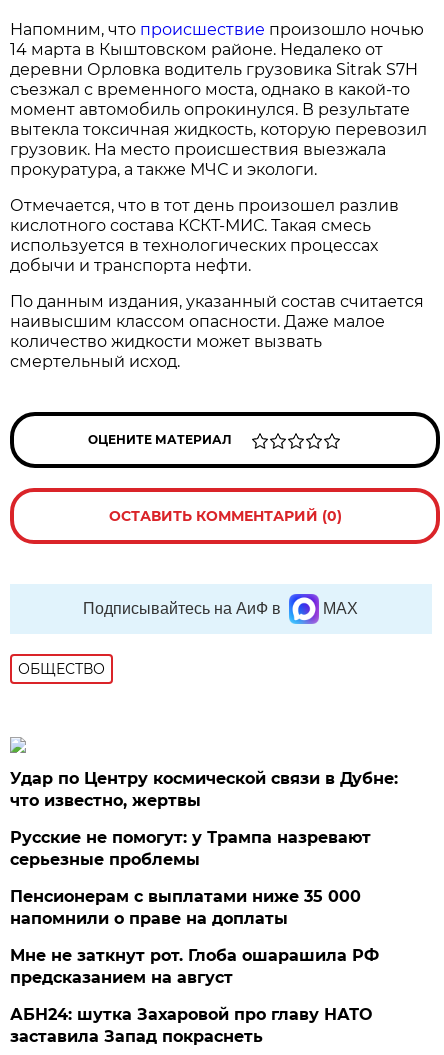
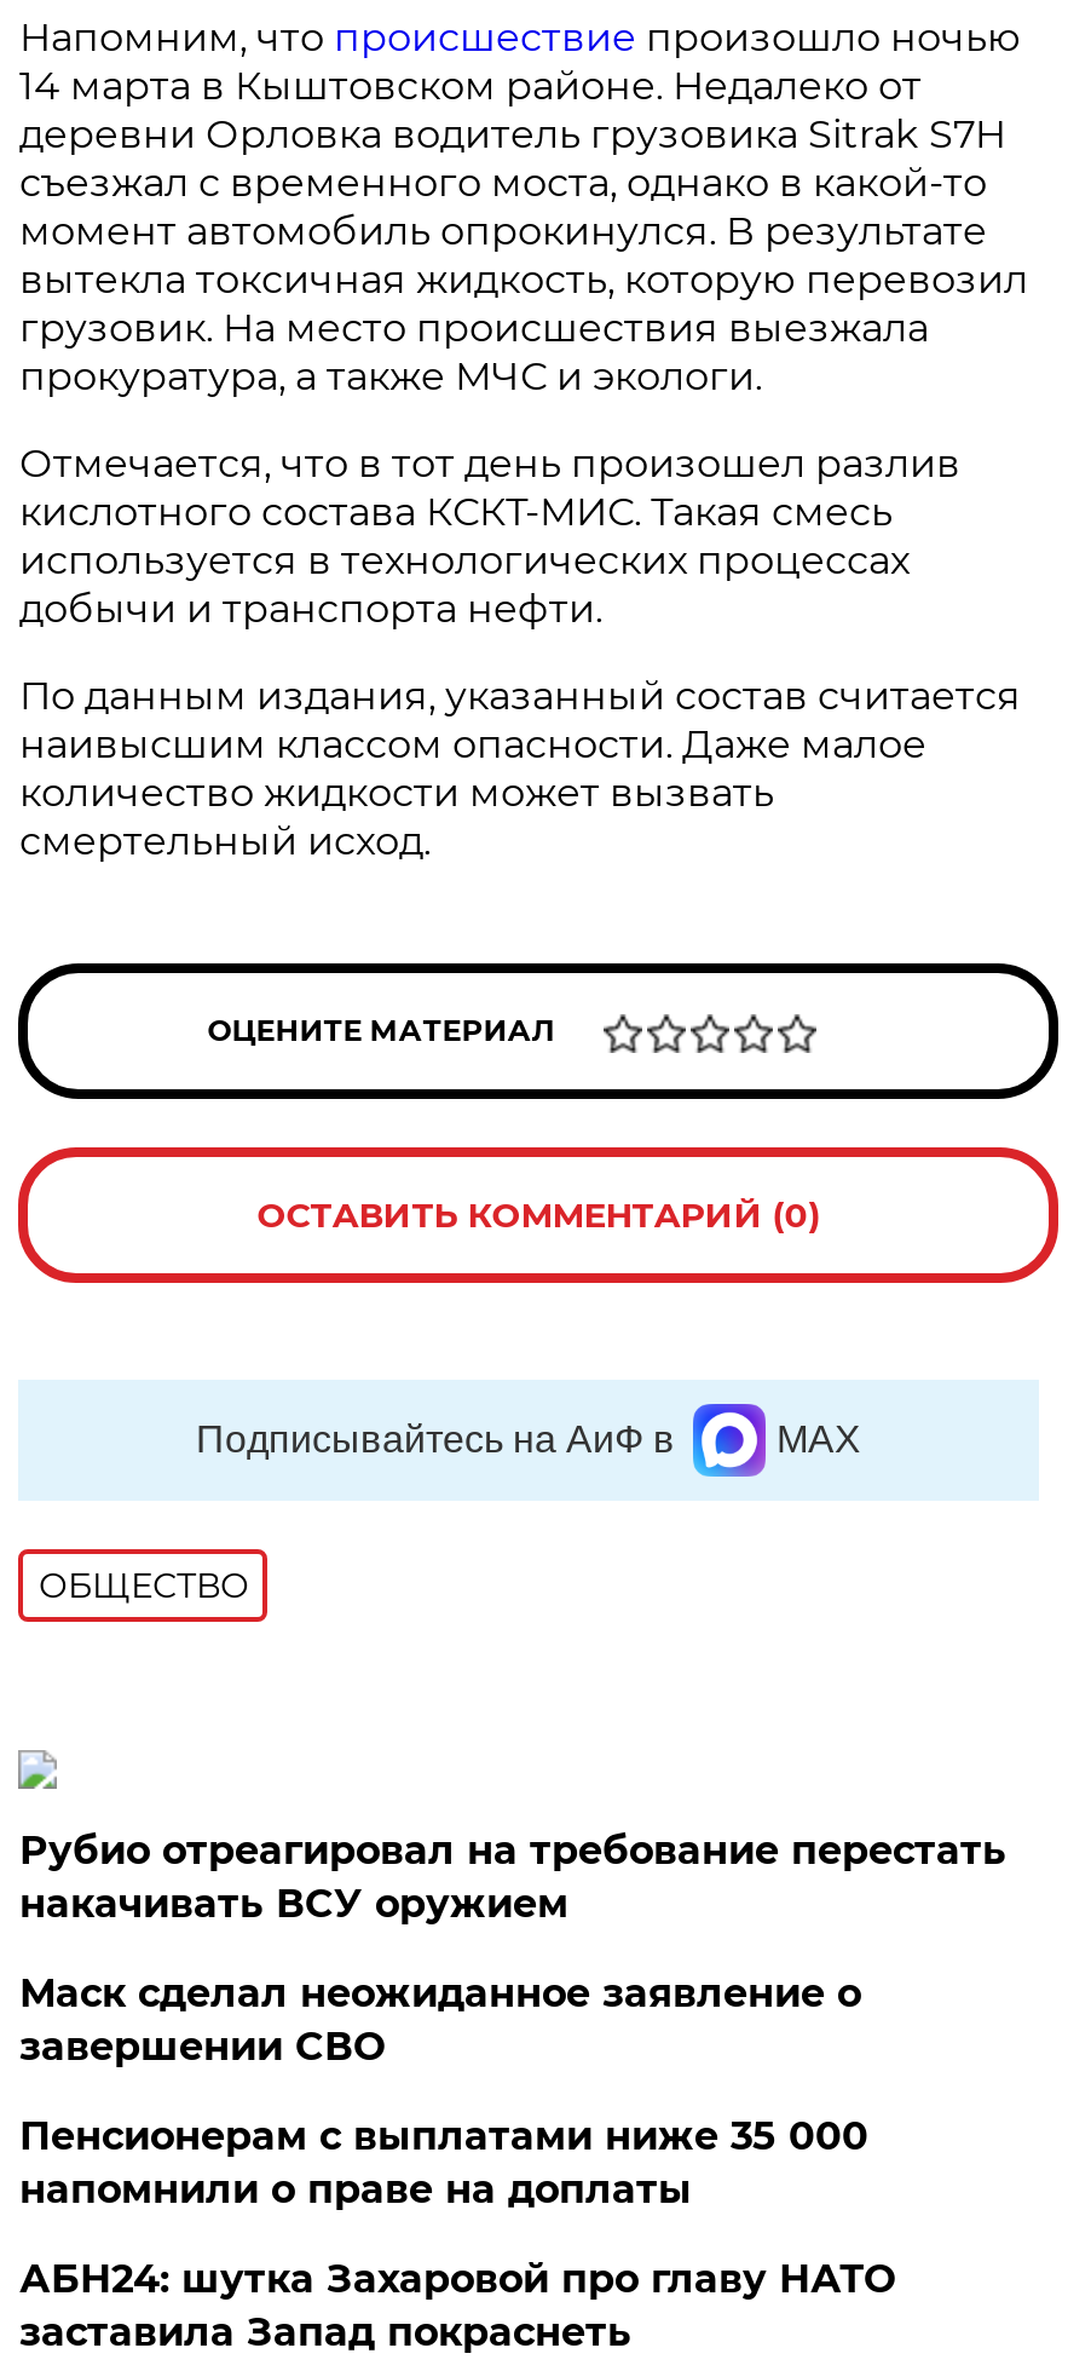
- Удар по Центру космической связи в Дубне:
- что известно, жертвы
+ Рубио отреагировал на требование перестать
+ накачивать ВСУ оружием

- Русские не помогут: у Трампа назревают
- серьезные проблемы
+ Маск сделал неожиданное заявление о
+ завершении СВО

- Мне не заткнут рот. Глоба ошарашила РФ
- предсказанием на август
